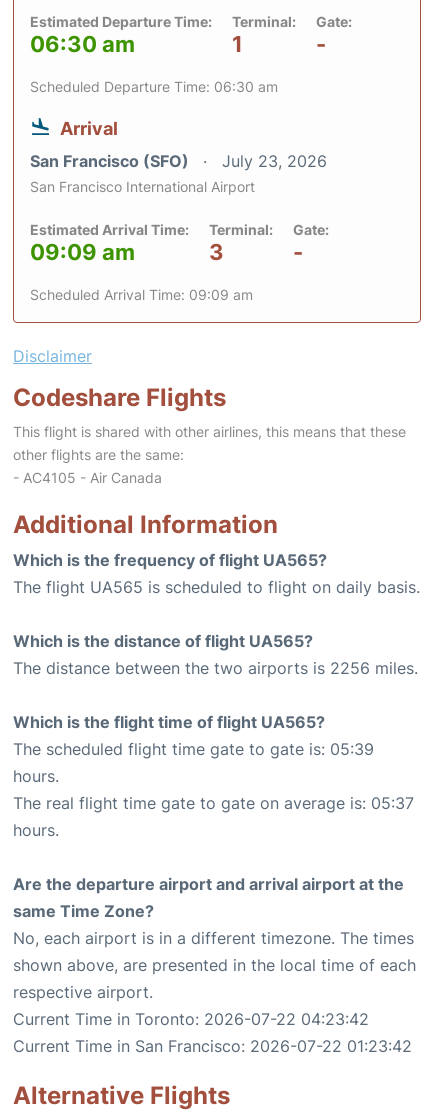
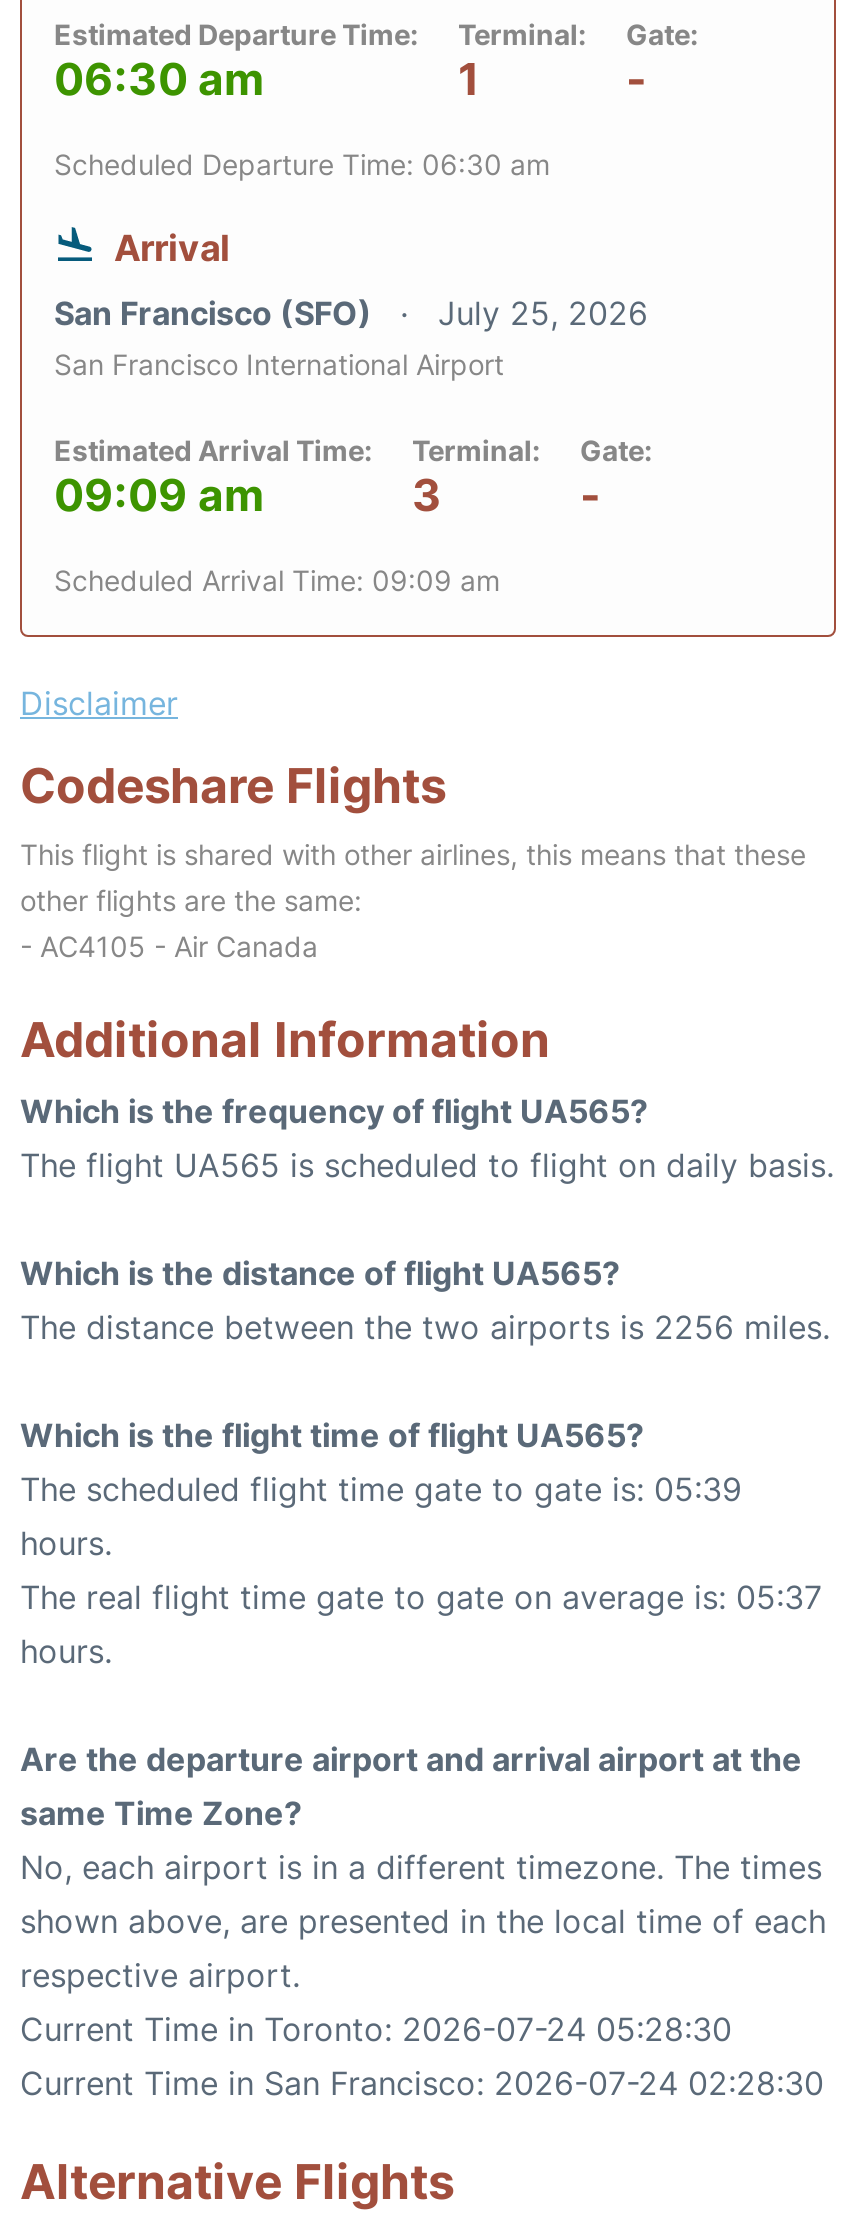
- San Francisco (SFO) July 23, 2026
+ San Francisco (SFO) July 25, 2026

- Current Time in Toronto: 2026-07-22 04:23:42
+ Current Time in Toronto: 2026-07-24 05:28:30

- Current Time in San Francisco: 2026-07-22 01:23:42
+ Current Time in San Francisco: 2026-07-24 02:28:30
